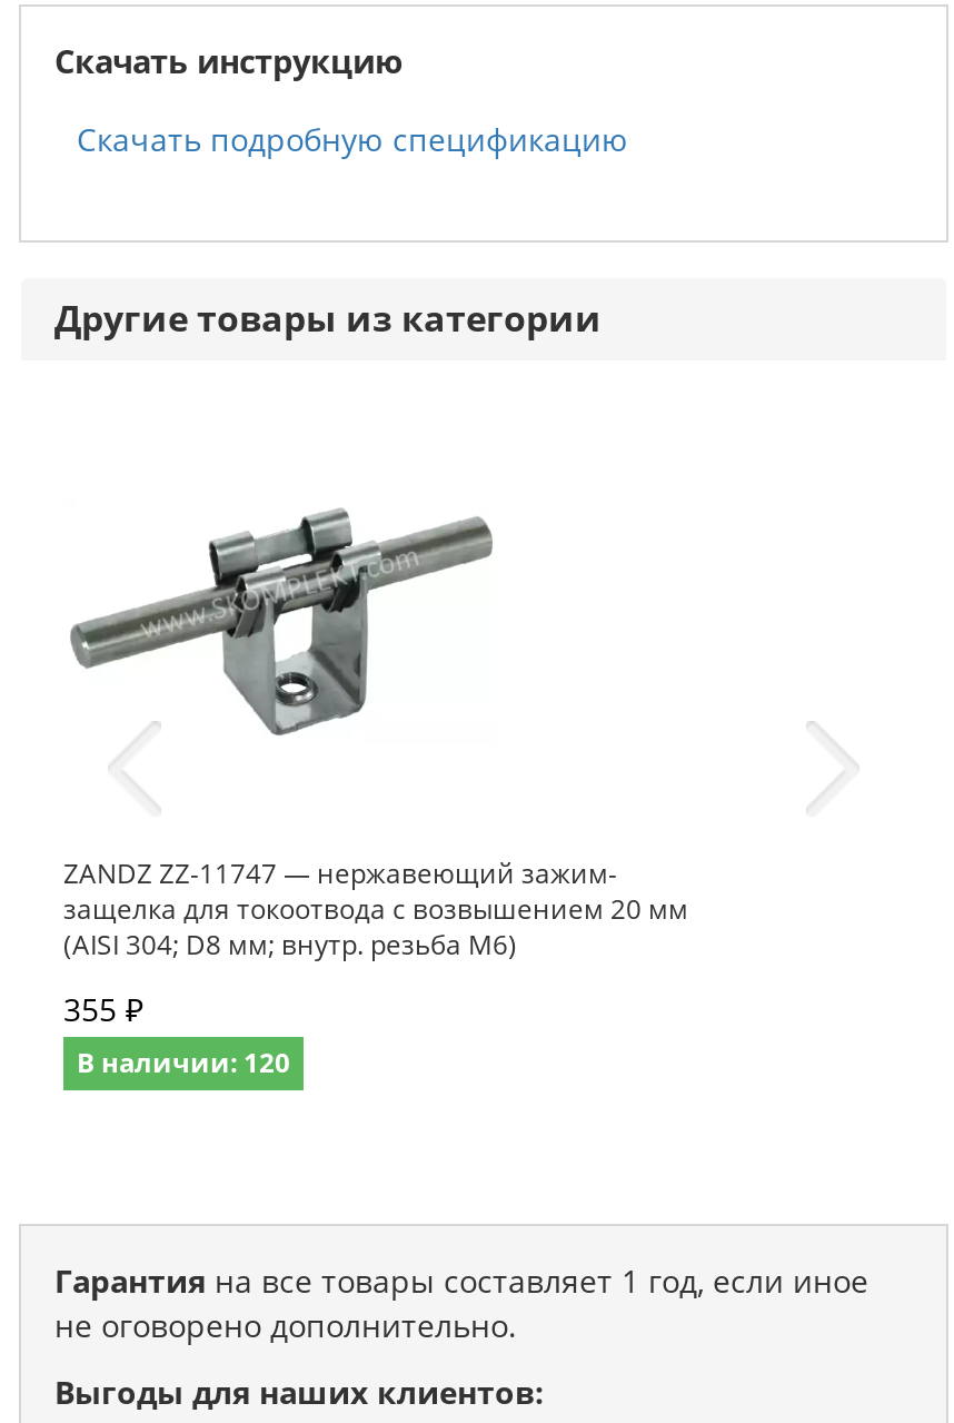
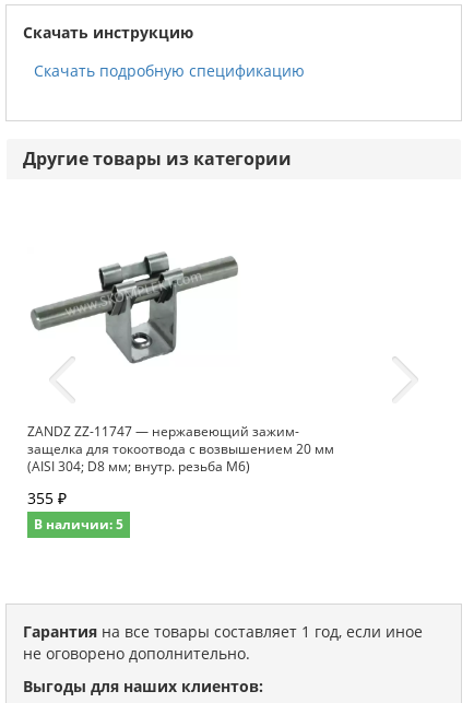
- В наличии: 120
+ В наличии: 5
